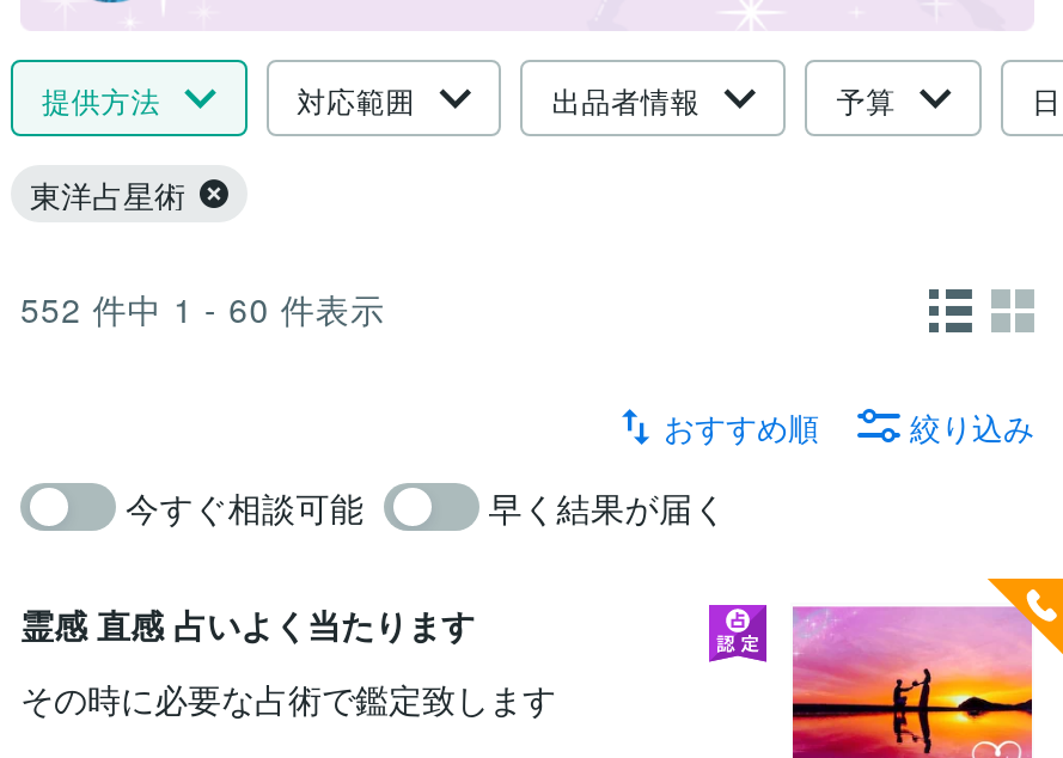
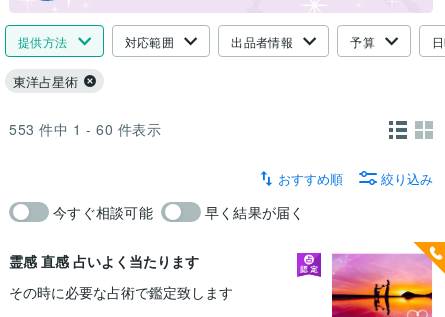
- 552 件中 1 - 60 件表示
+ 553 件中 1 - 60 件表示
